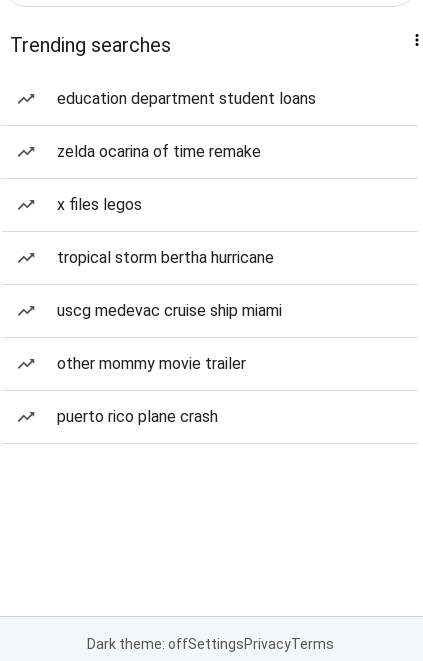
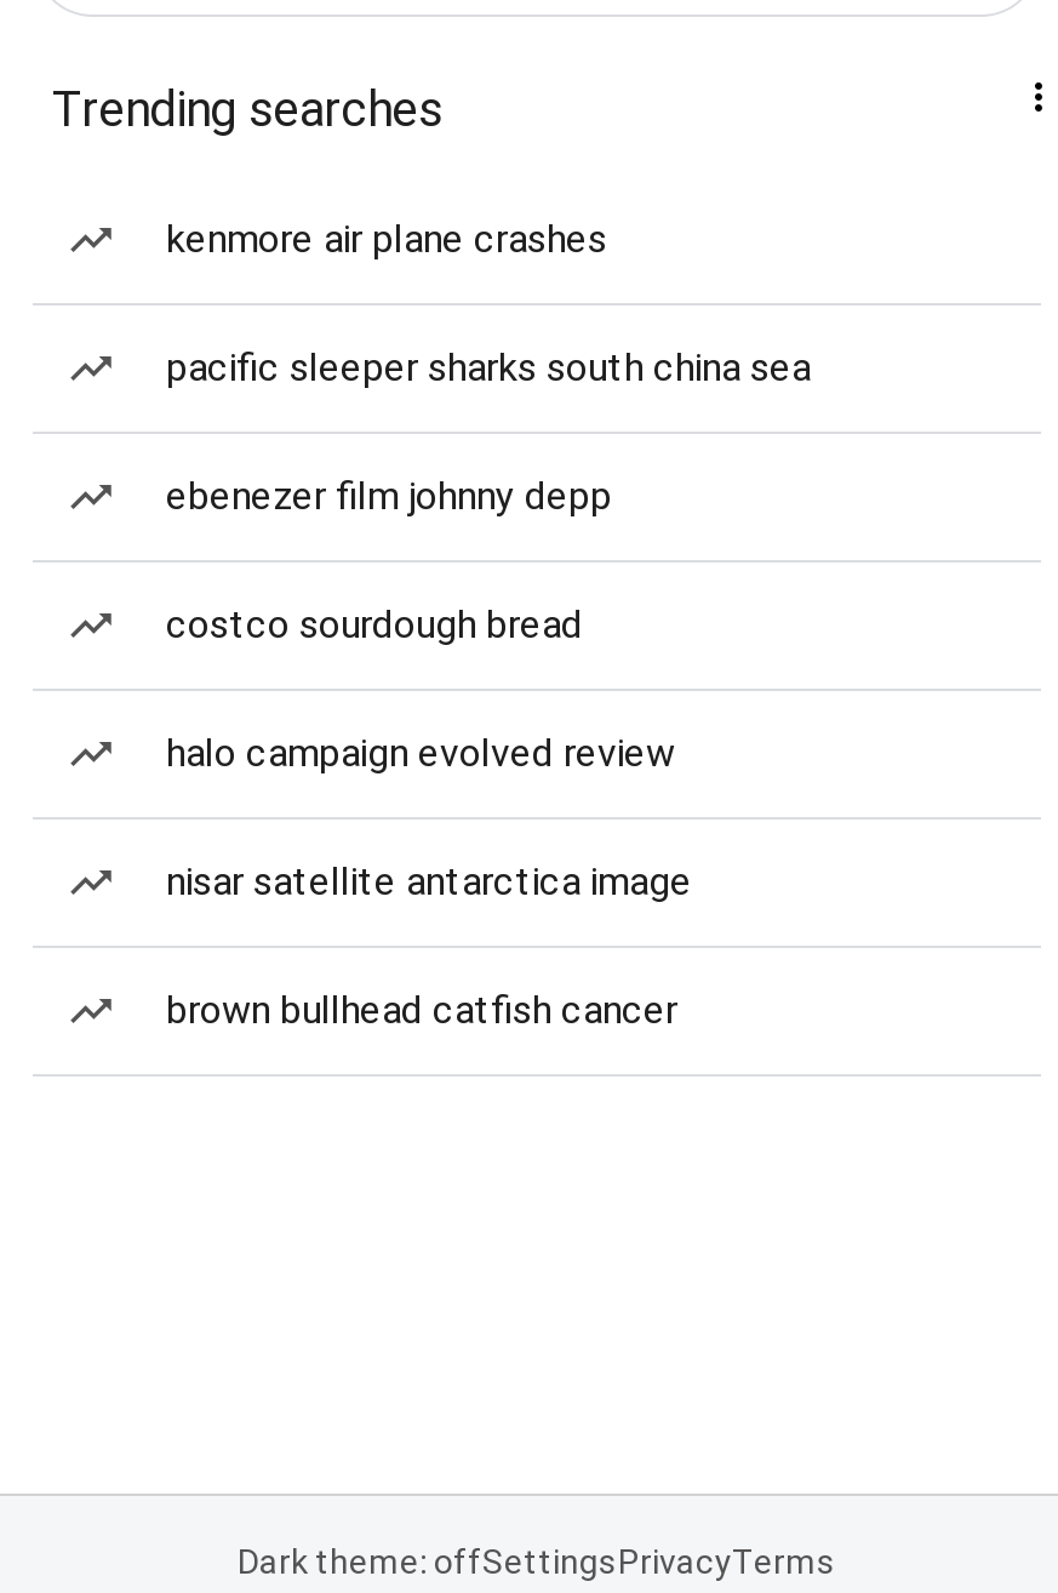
- education department student loans
+ kenmore air plane crashes

- zelda ocarina of time remake
+ pacific sleeper sharks south china sea

- x files legos
+ ebenezer film johnny depp

- tropical storm bertha hurricane
+ costco sourdough bread

- uscg medevac cruise ship miami
+ halo campaign evolved review

- other mommy movie trailer
+ nisar satellite antarctica image

- puerto rico plane crash
+ brown bullhead catfish cancer
